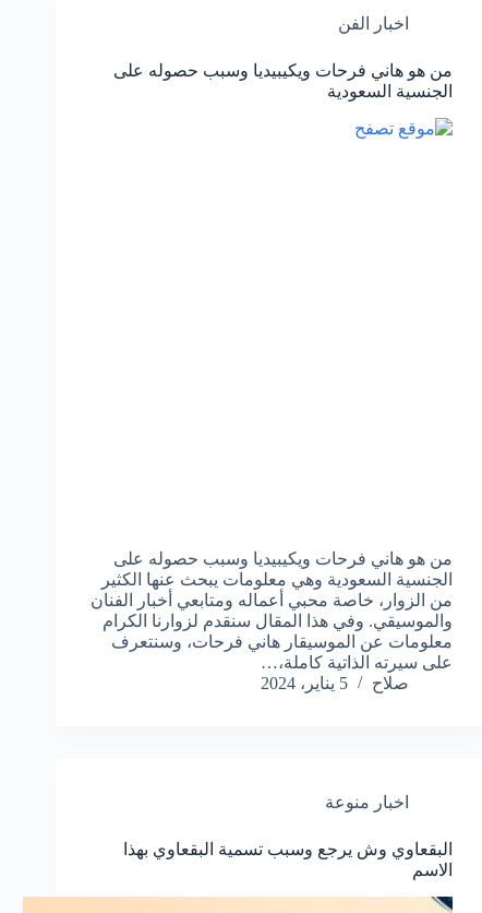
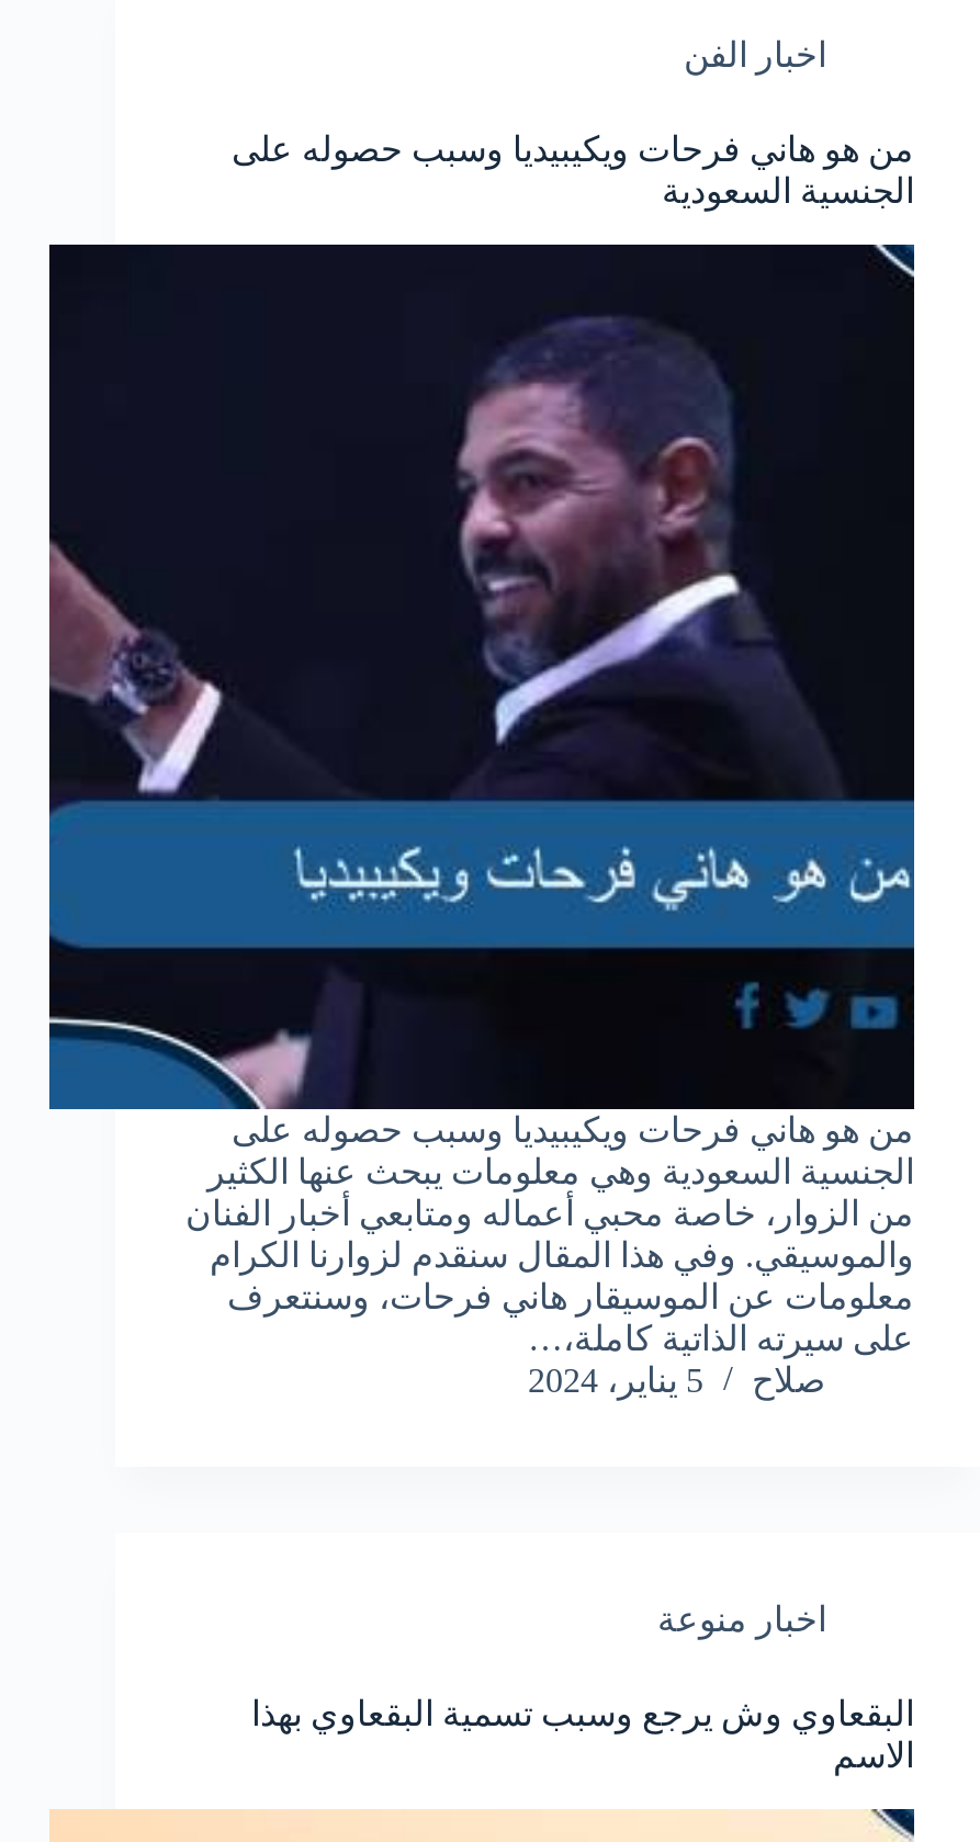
+ [image]
